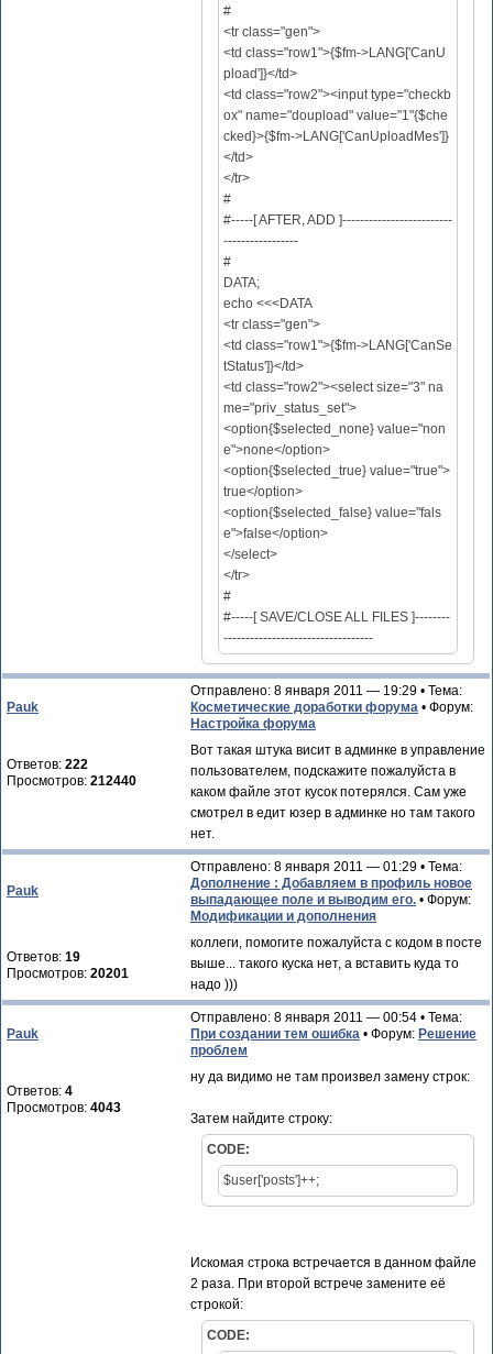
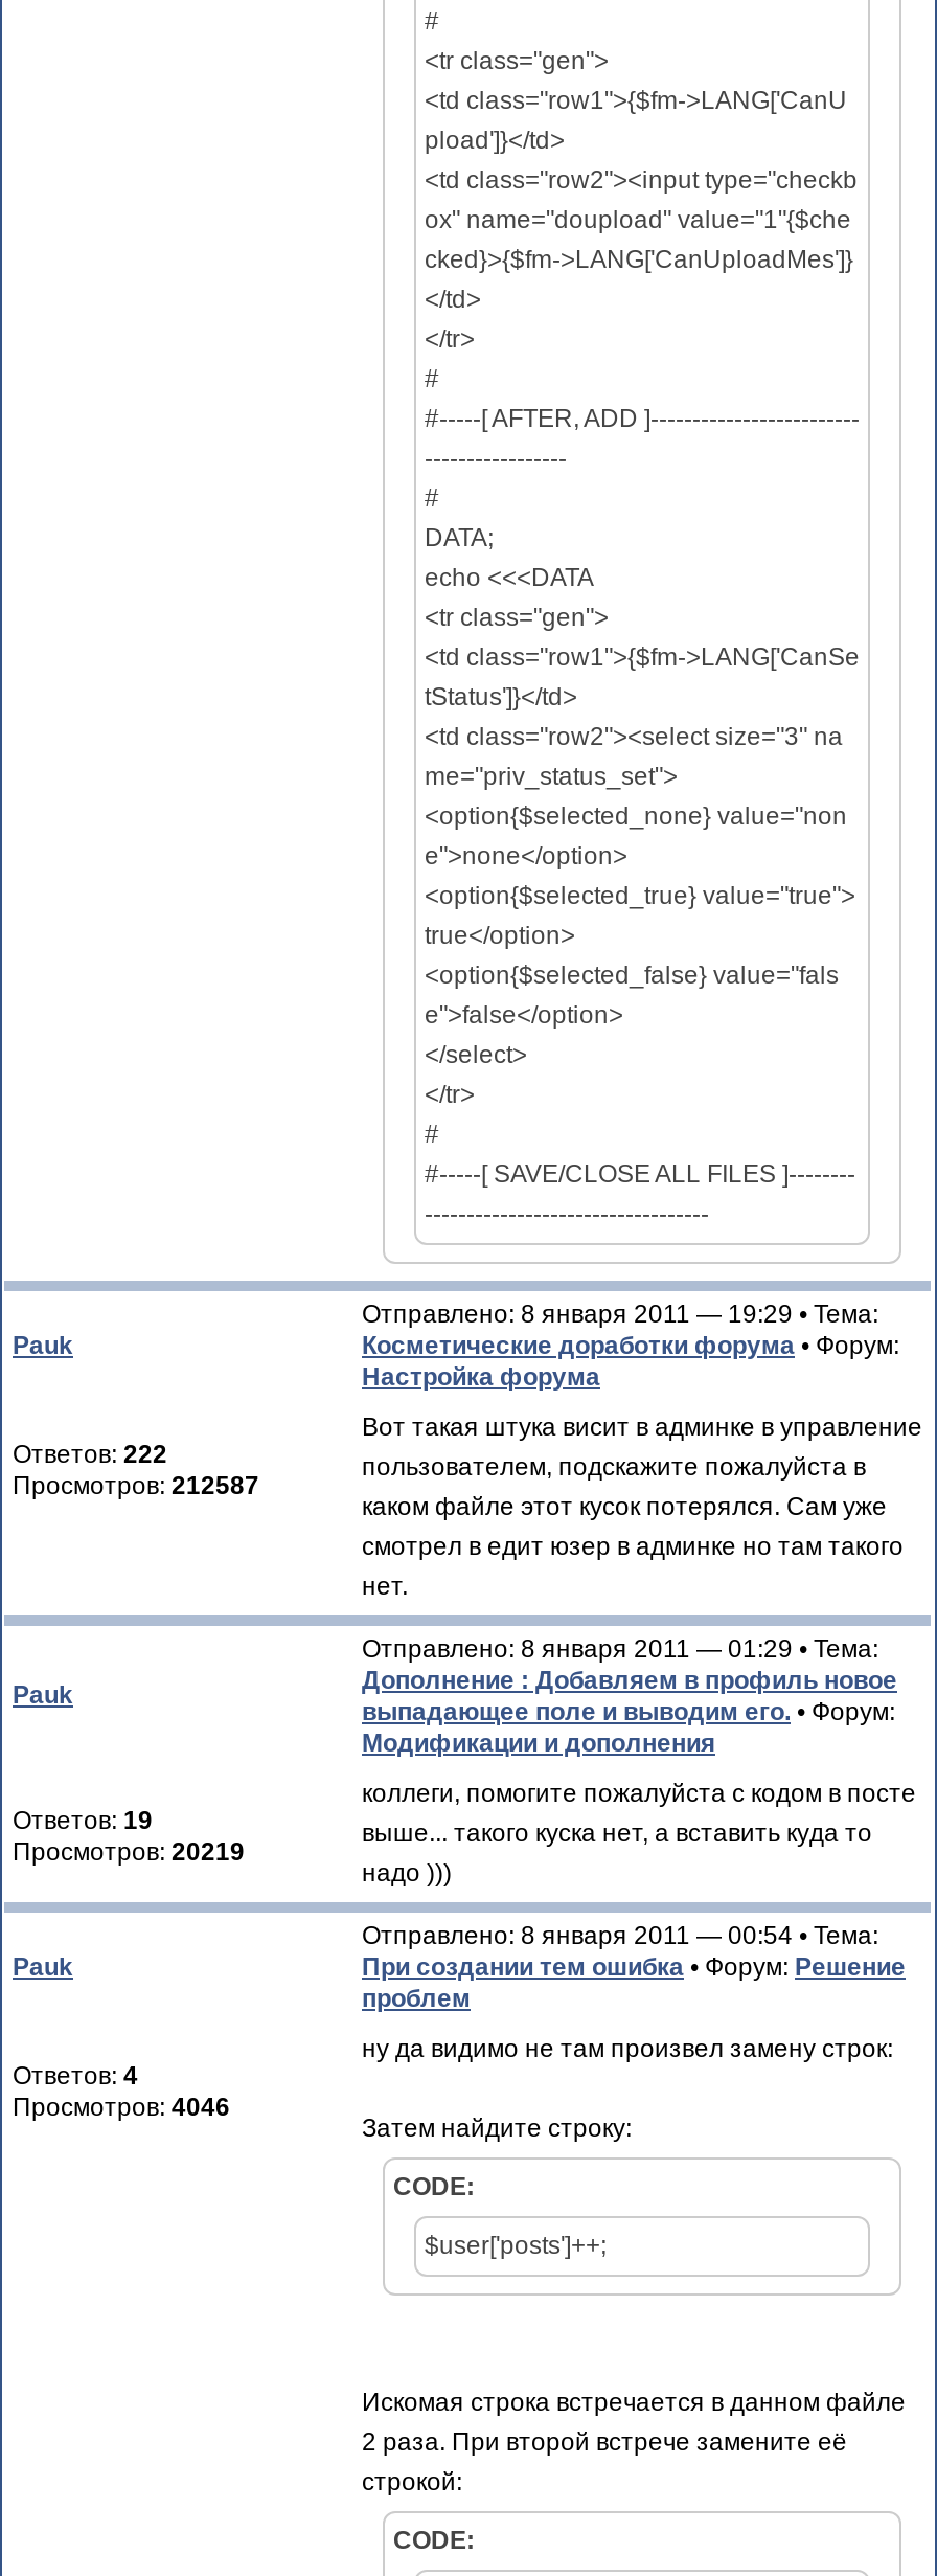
- Просмотров: 212440
+ Просмотров: 212587

- Просмотров: 20201
+ Просмотров: 20219

- Просмотров: 4043
+ Просмотров: 4046
